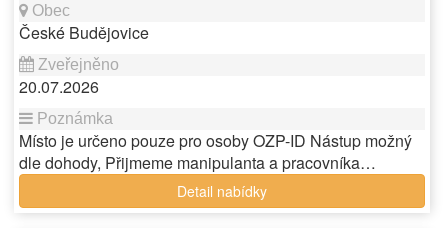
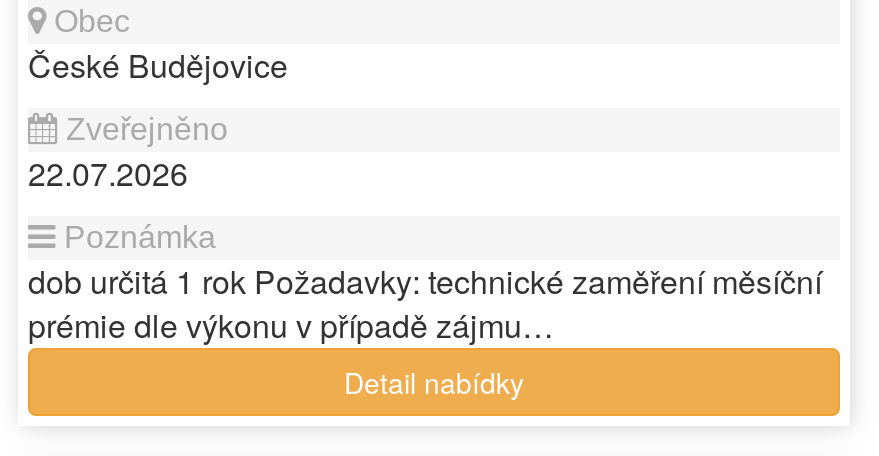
- 20.07.2026
+ 22.07.2026

- Místo je určeno pouze pro osoby OZP-ID Nástup možný
- dle dohody, Přijmeme manipulanta a pracovníka…
+ dob určitá 1 rok Požadavky: technické zaměření měsíční
+ prémie dle výkonu v případě zájmu…
